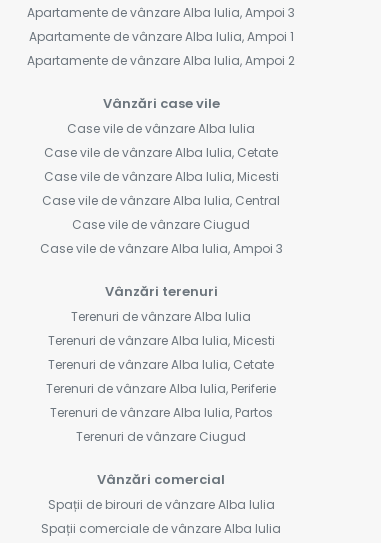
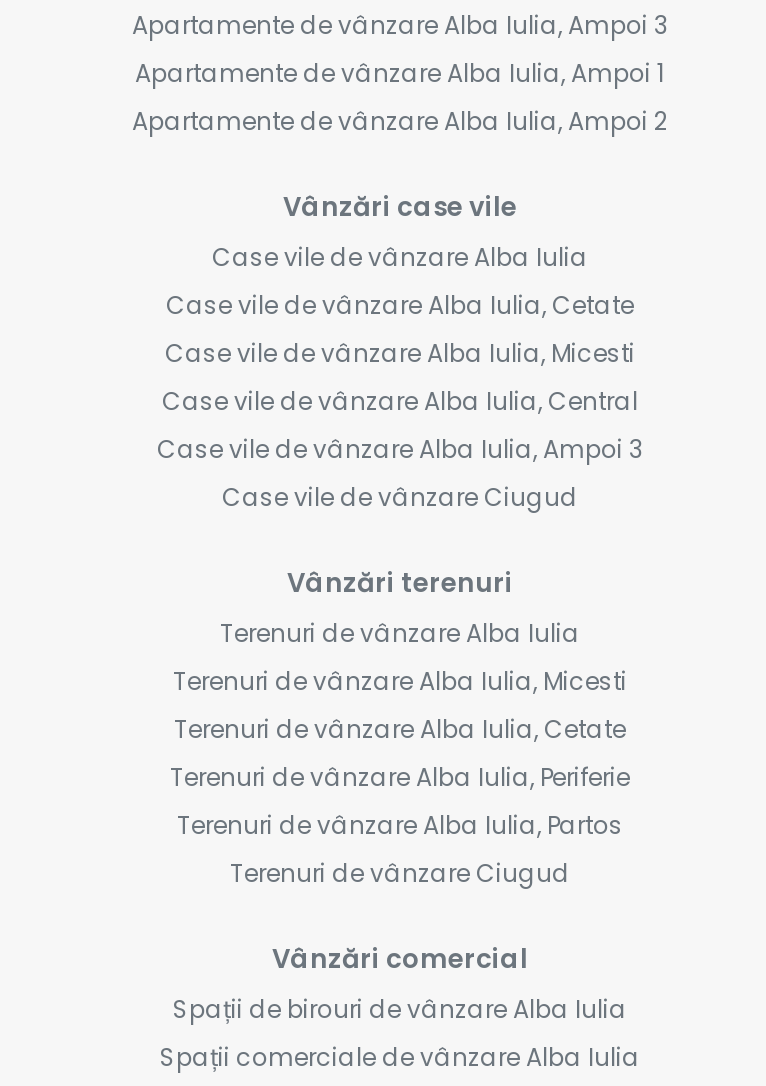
moved down: Case vile de vânzare Ciugud

moved up: Case vile de vânzare Alba Iulia, Ampoi 3
